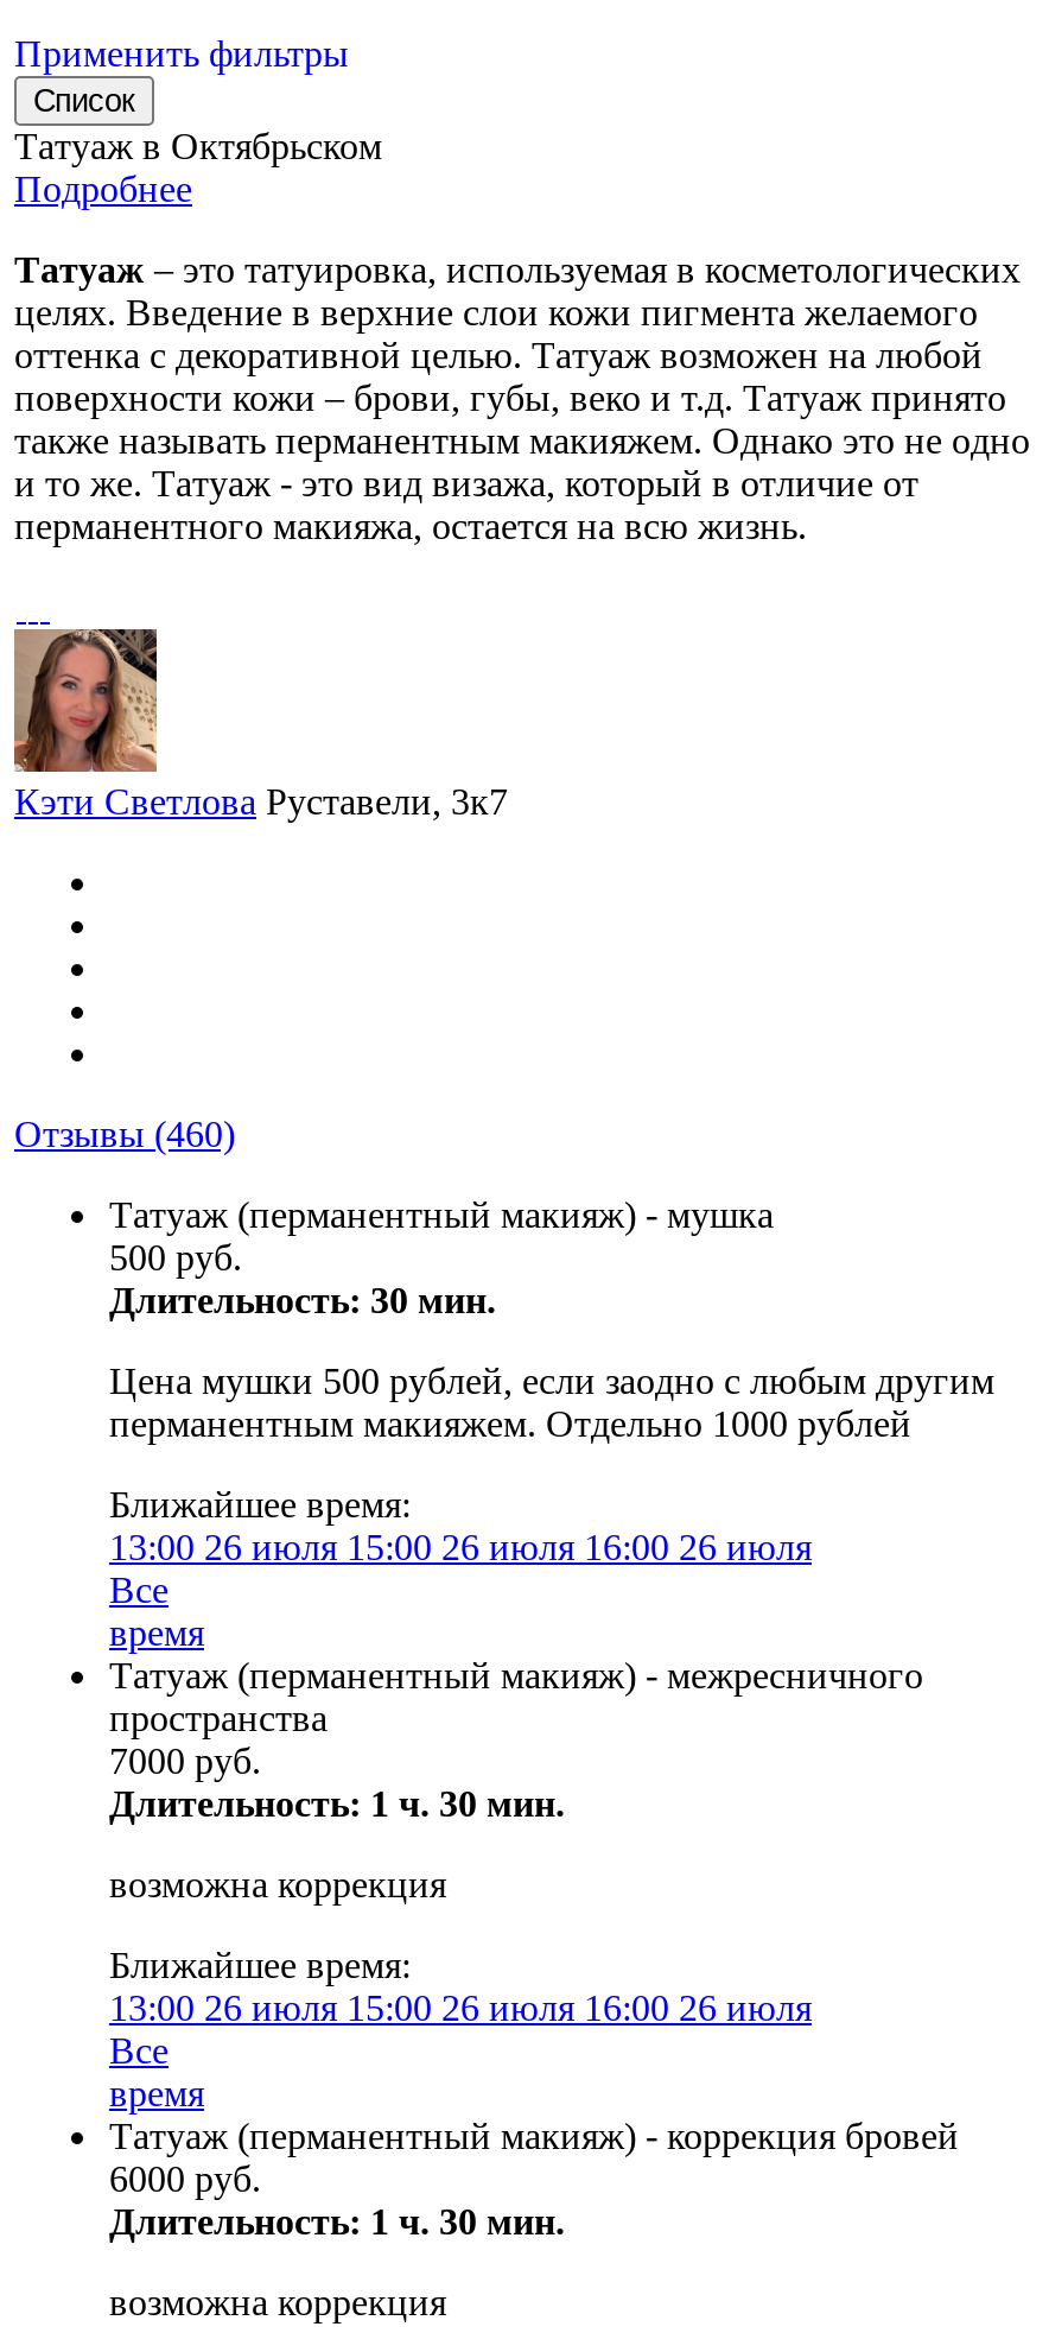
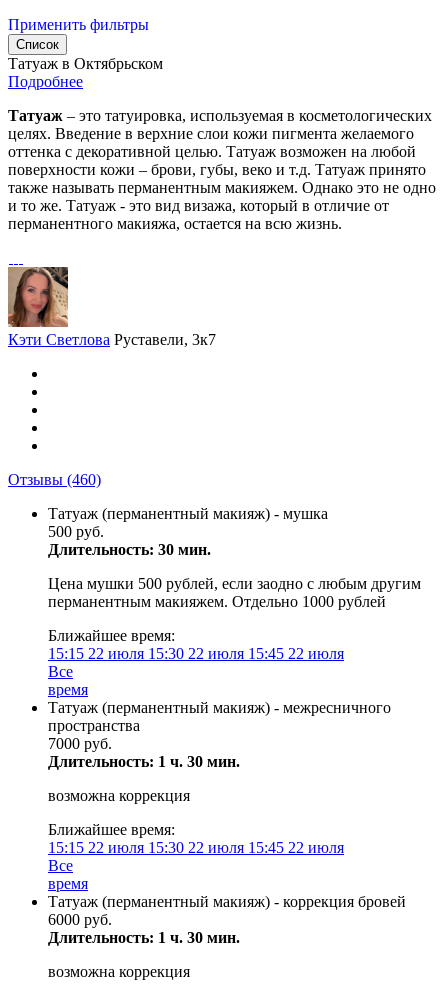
- 13:00 26 июля 15:00 26 июля 16:00 26 июля
+ 15:15 22 июля 15:30 22 июля 15:45 22 июля

- 13:00 26 июля 15:00 26 июля 16:00 26 июля
+ 15:15 22 июля 15:30 22 июля 15:45 22 июля
